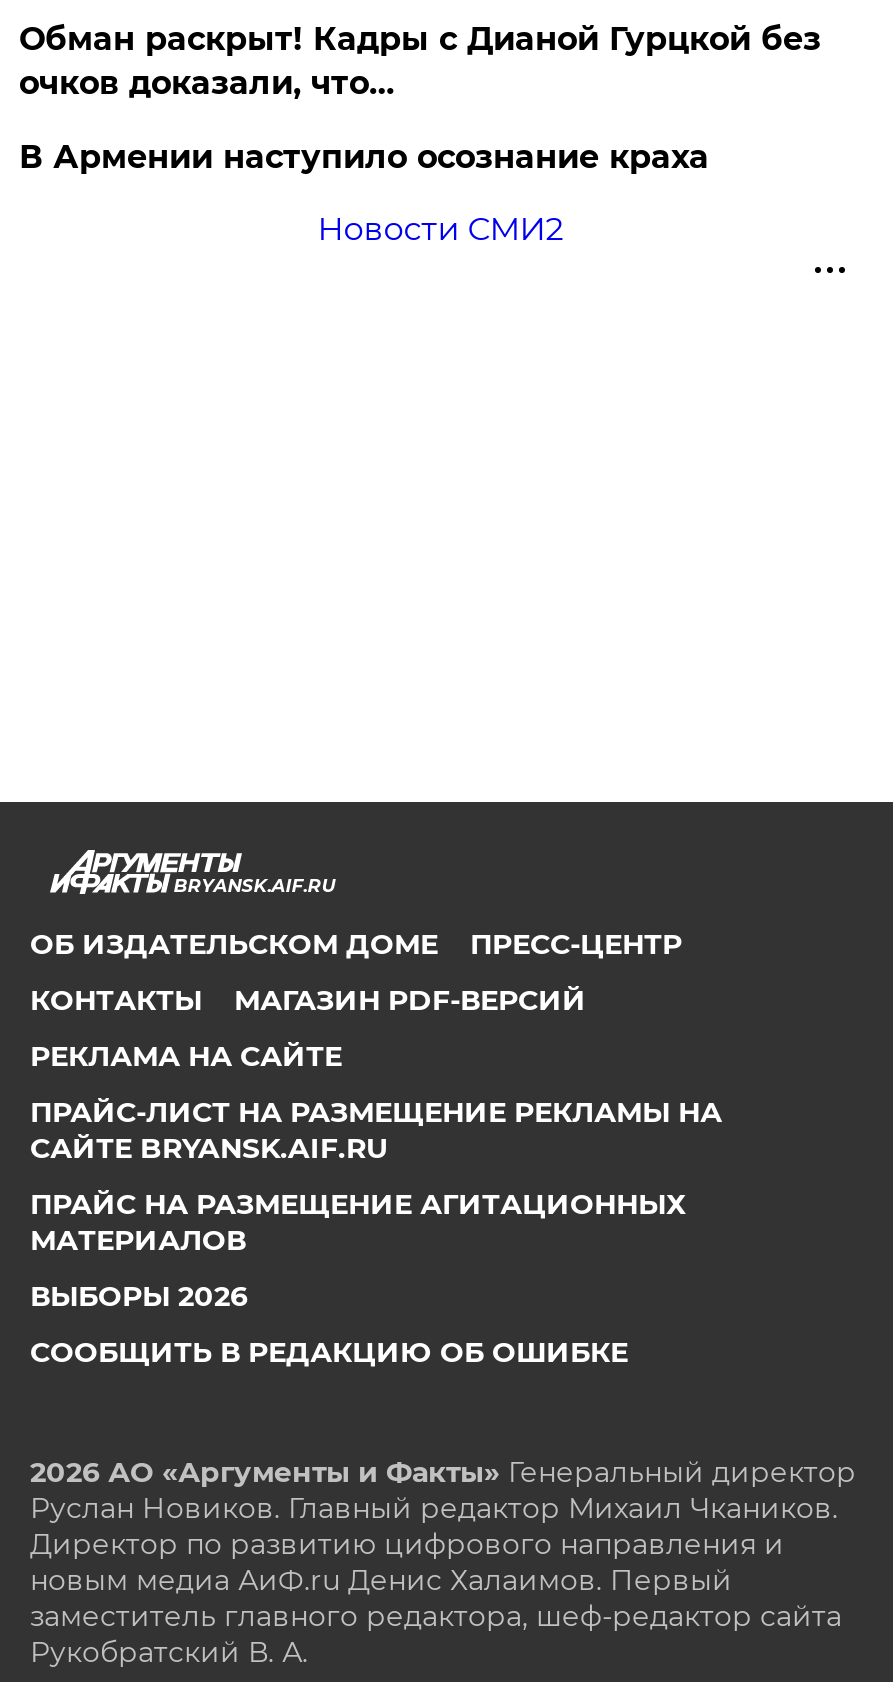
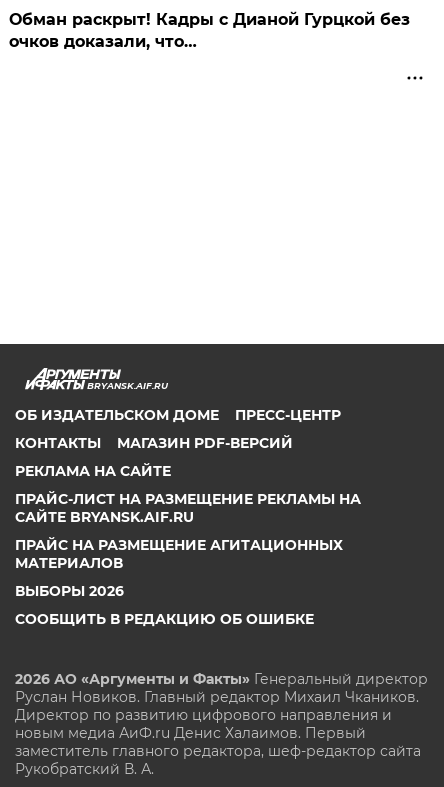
- В Армении наступило осознание краха
- Новости СМИ2
